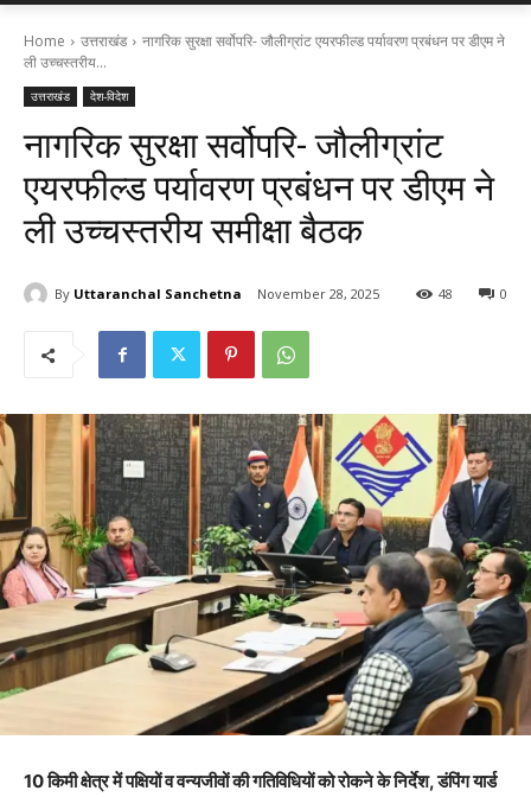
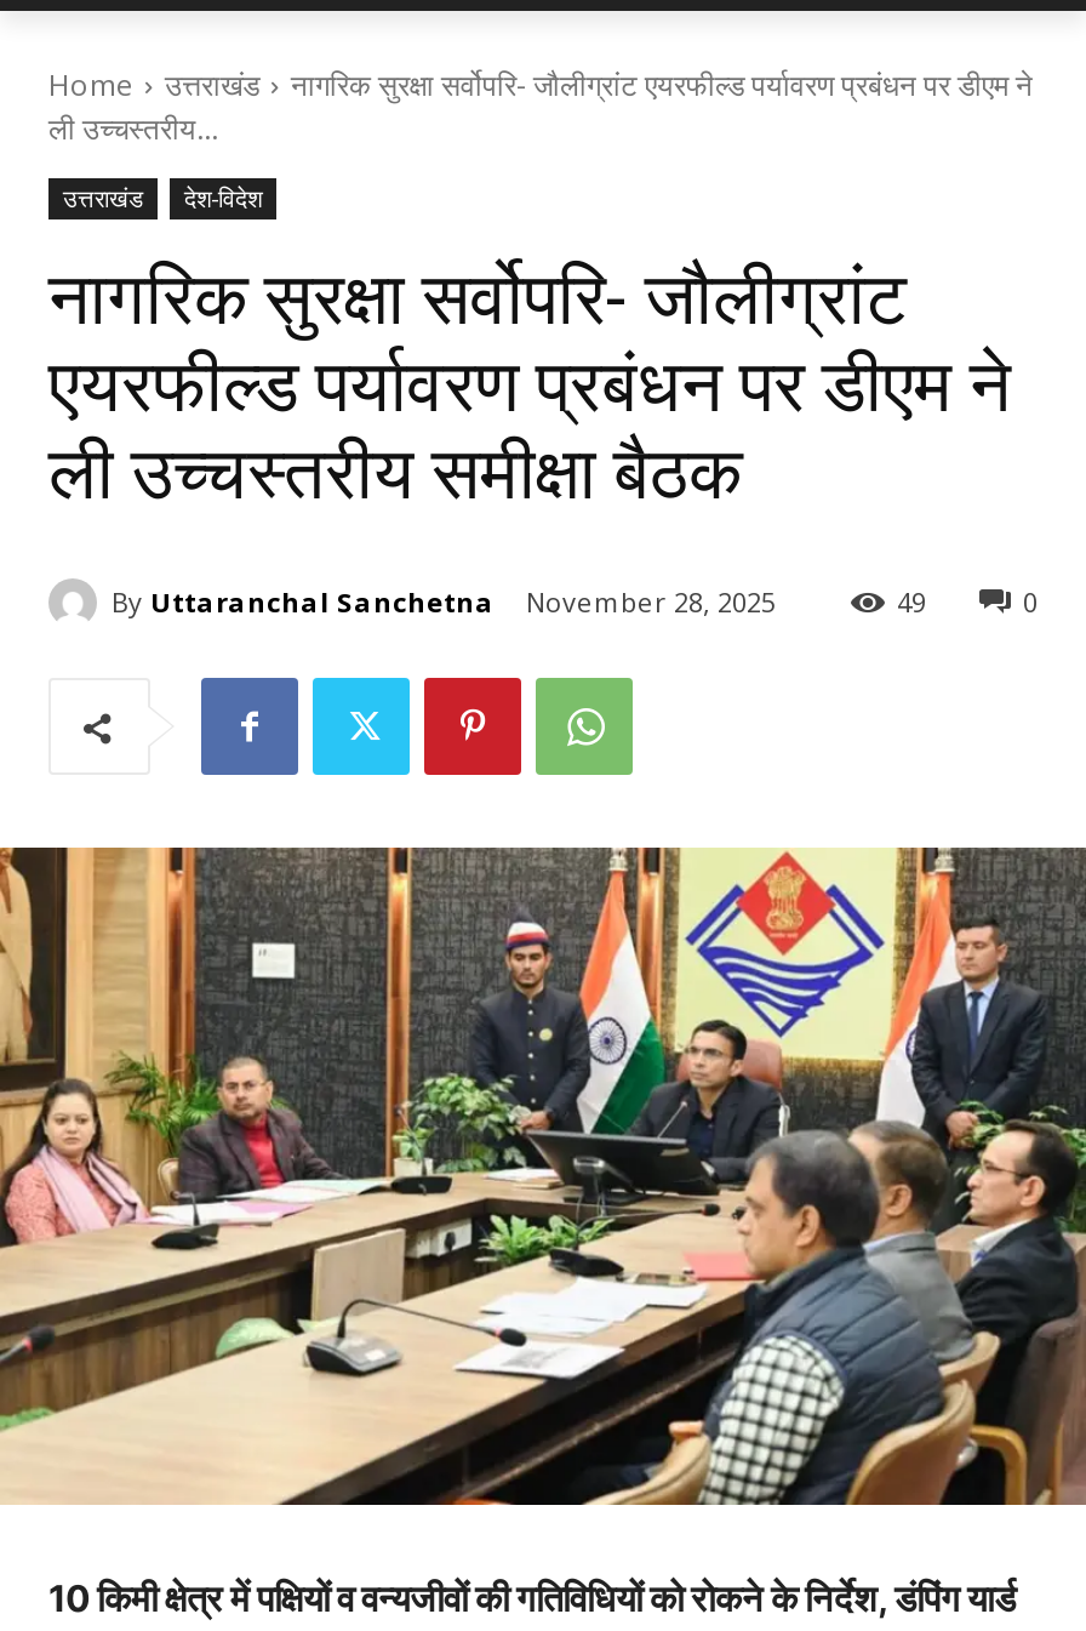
- 48
+ 49
